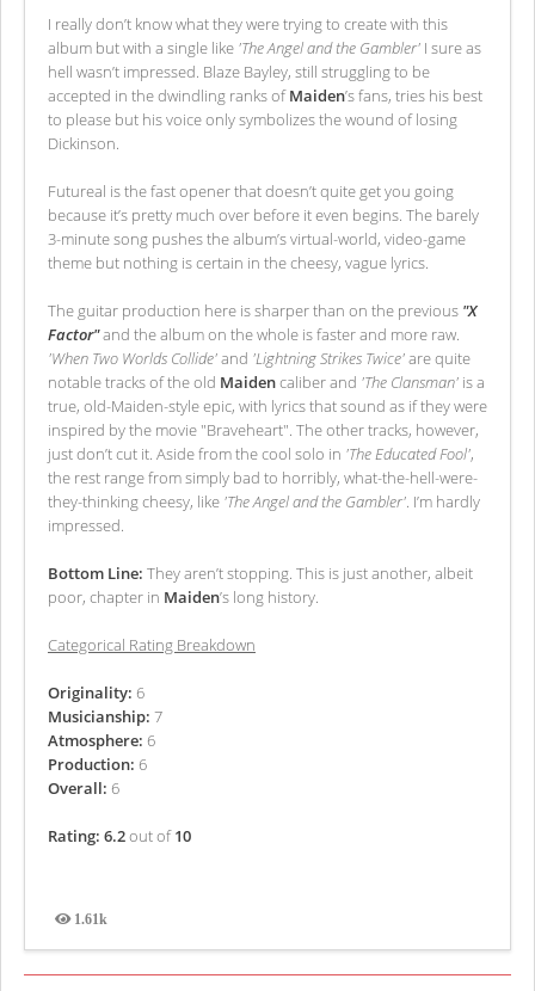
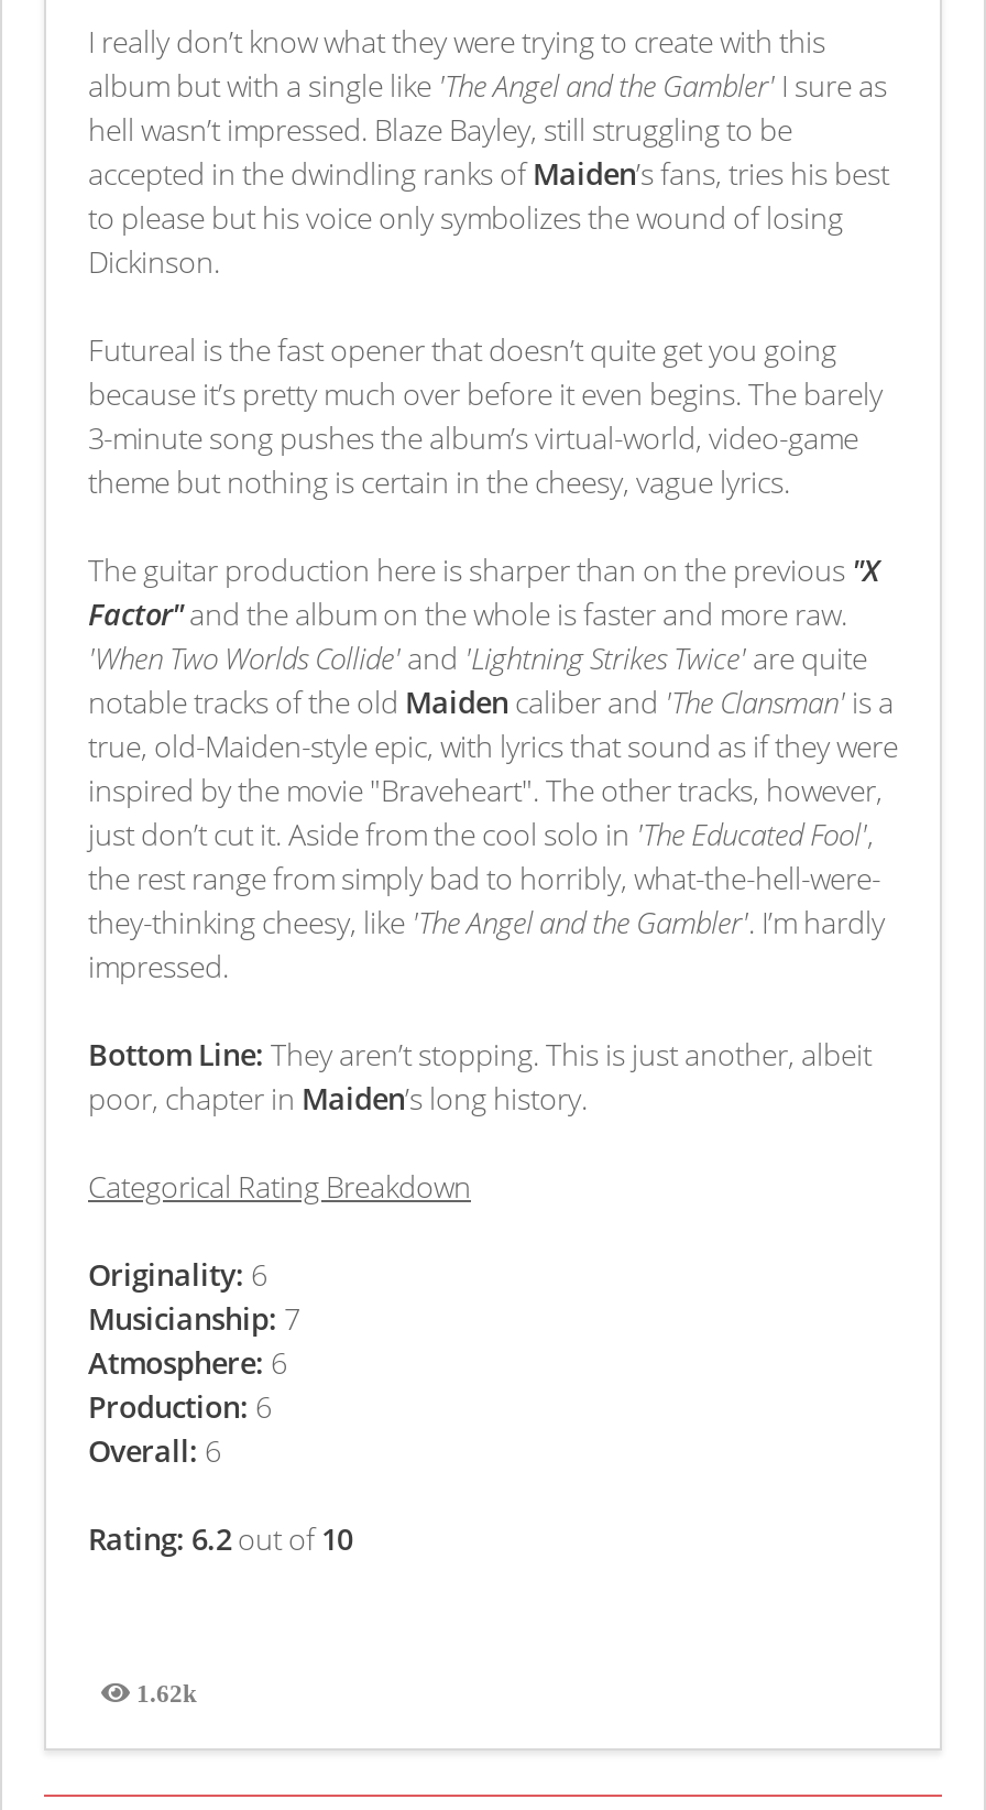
- 1.61k
+ 1.62k
